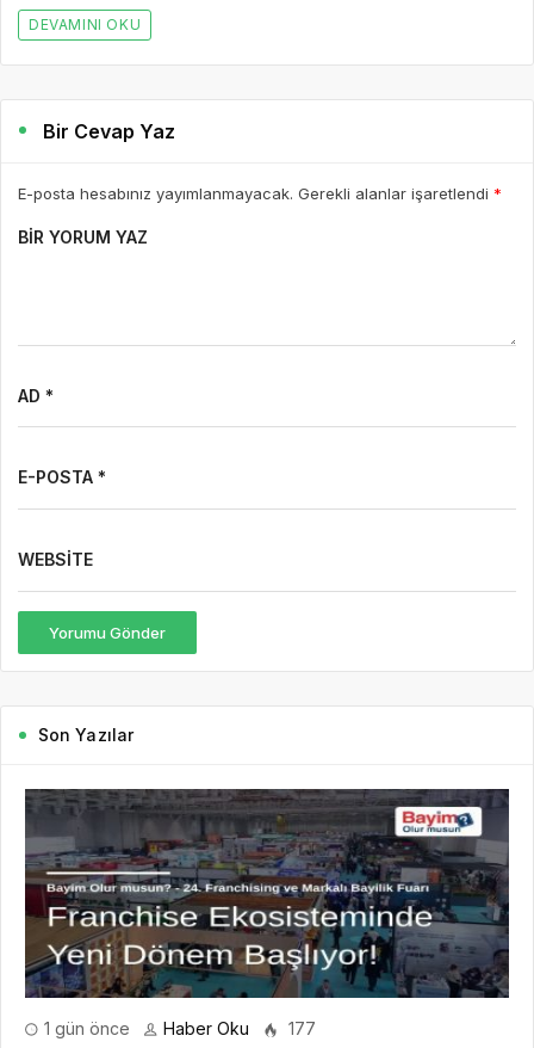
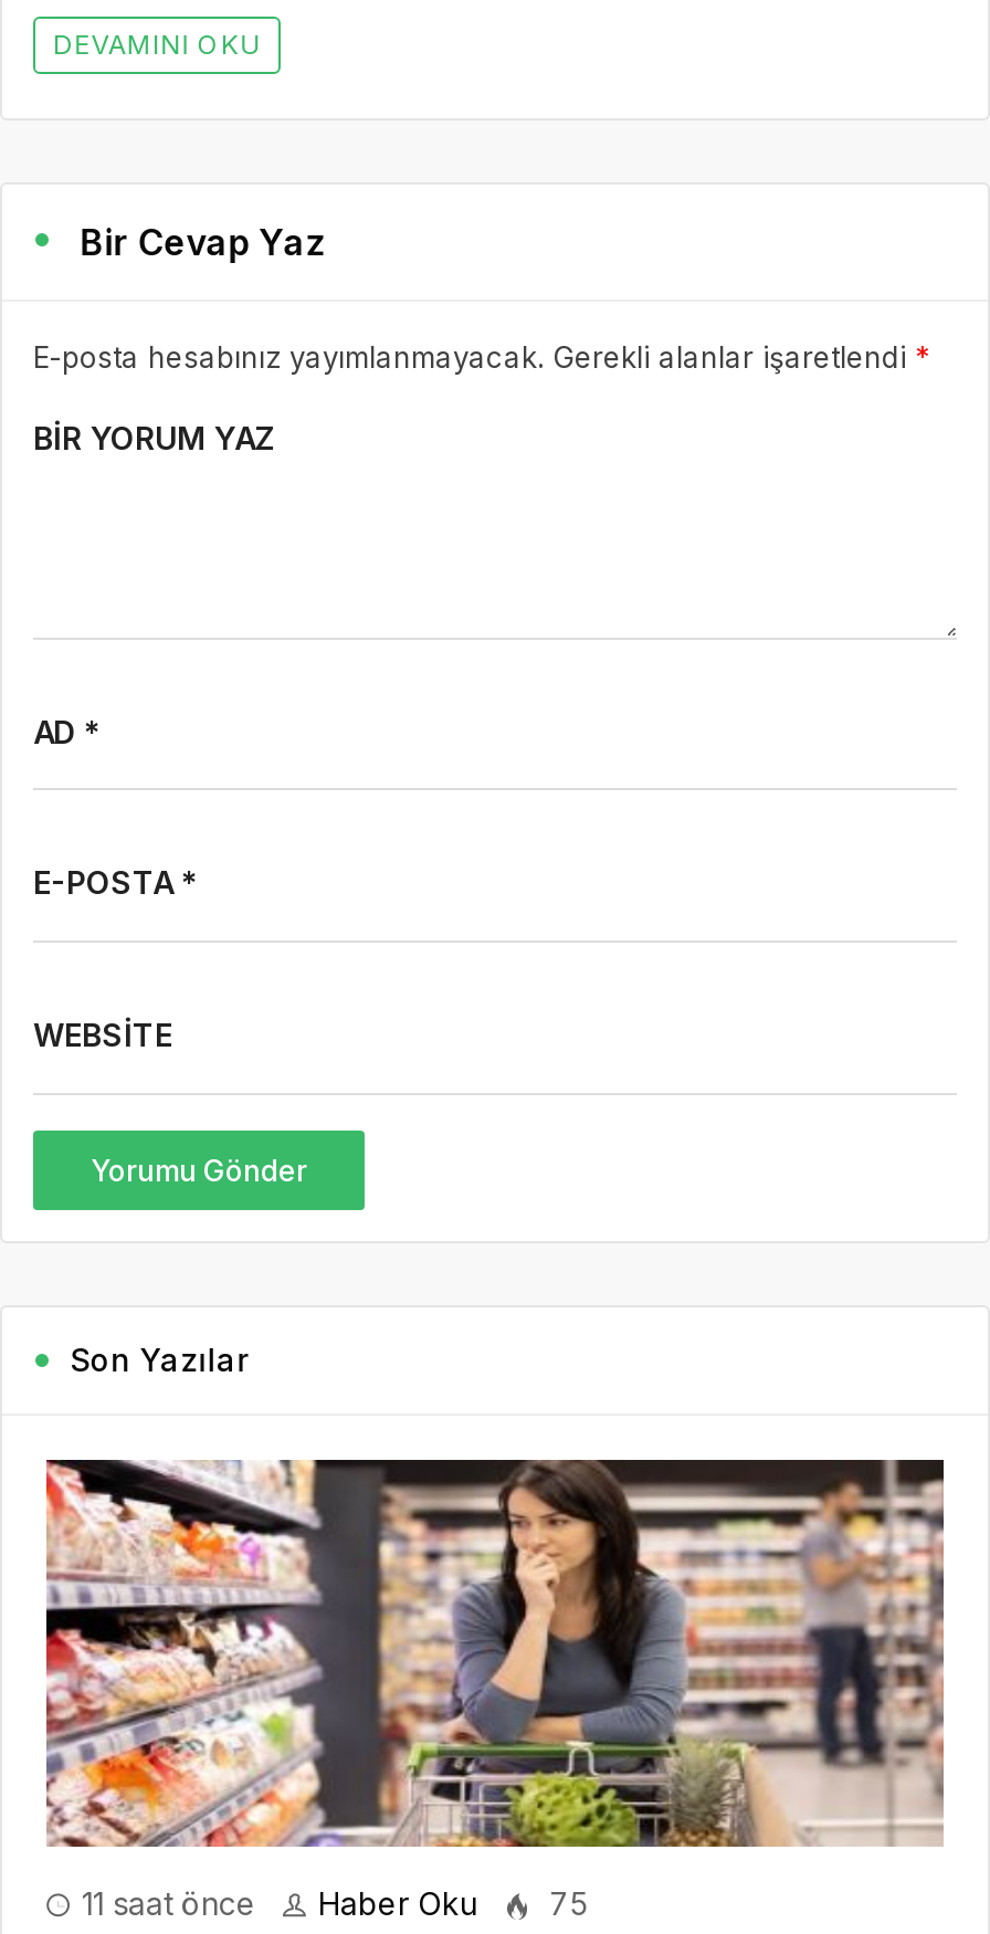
- [image]
- 1 gün önce
+ [image]
+ 11 saat önce

- 177
+ 75
